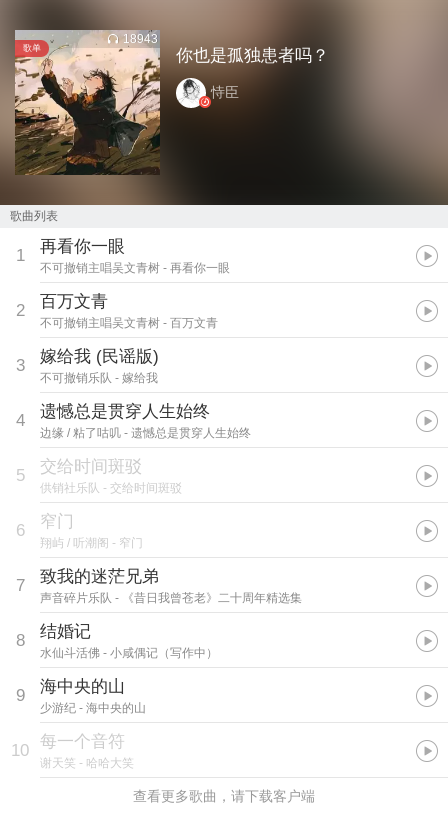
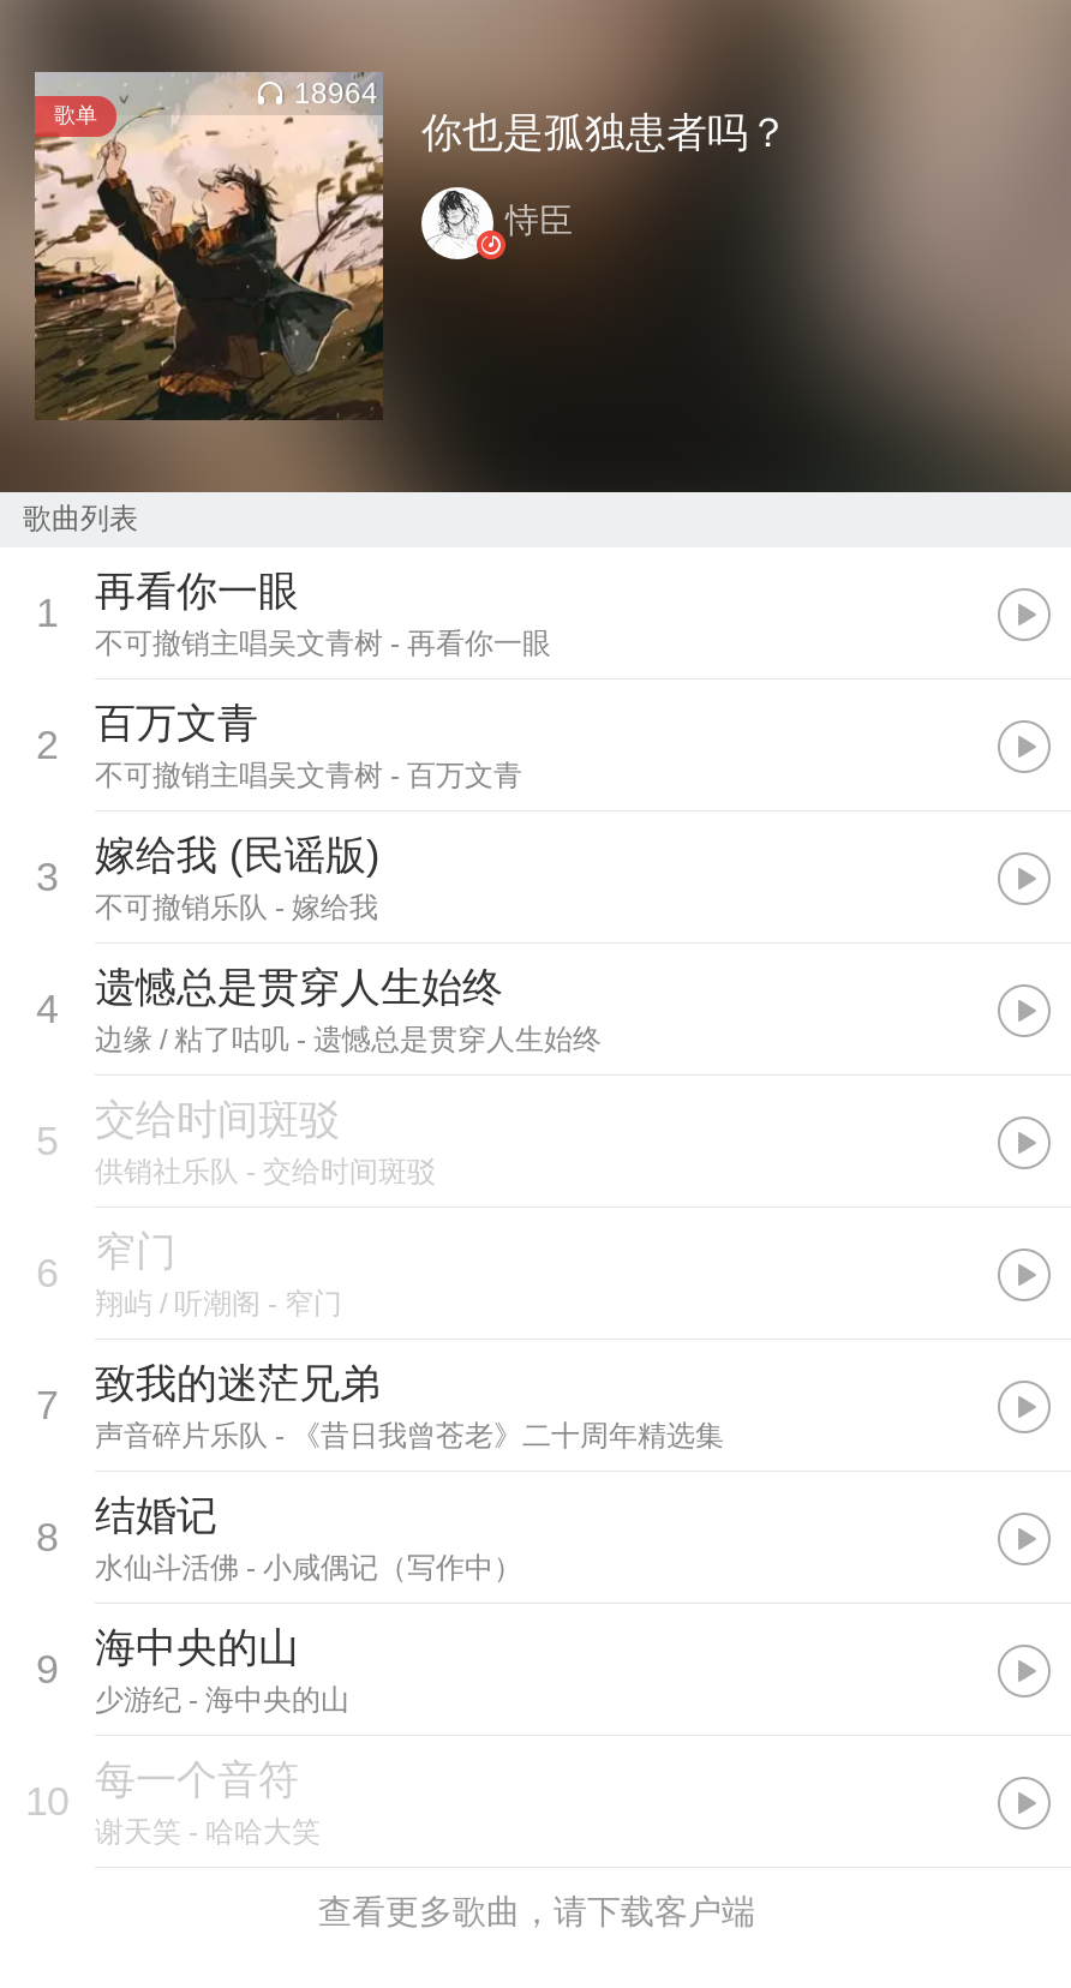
- 18943
+ 18964
